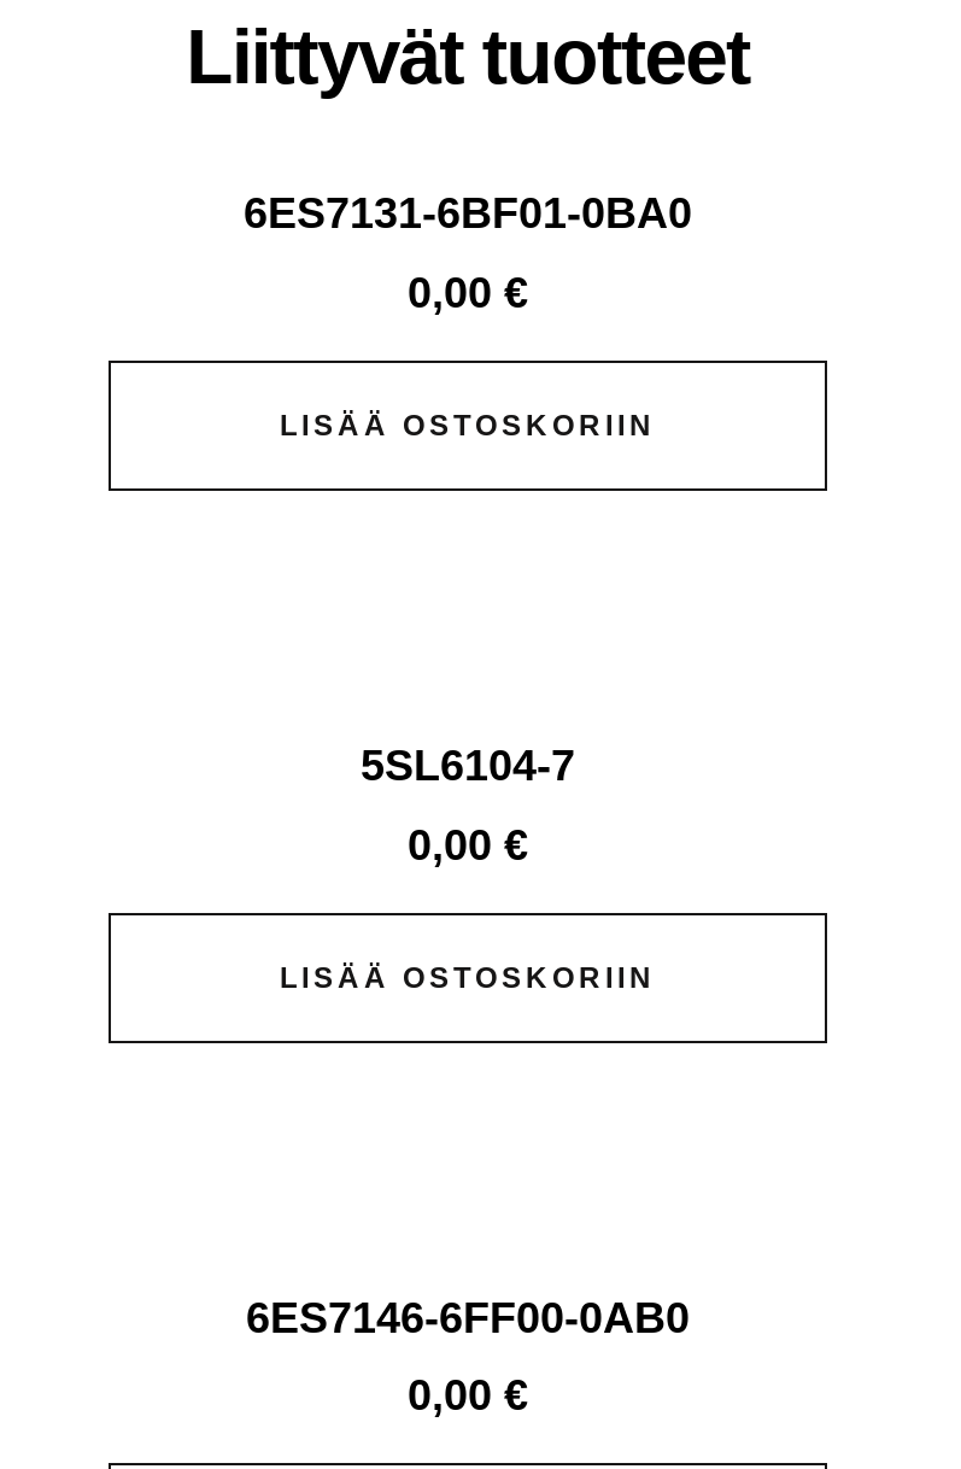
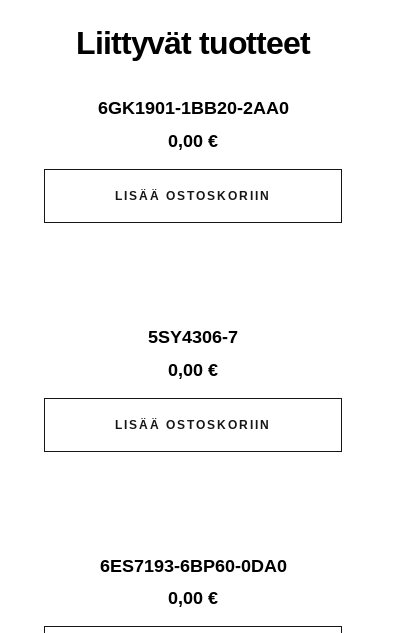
- 6ES7131-6BF01-0BA0
+ 6GK1901-1BB20-2AA0

- 5SL6104-7
+ 5SY4306-7

- 6ES7146-6FF00-0AB0
+ 6ES7193-6BP60-0DA0
